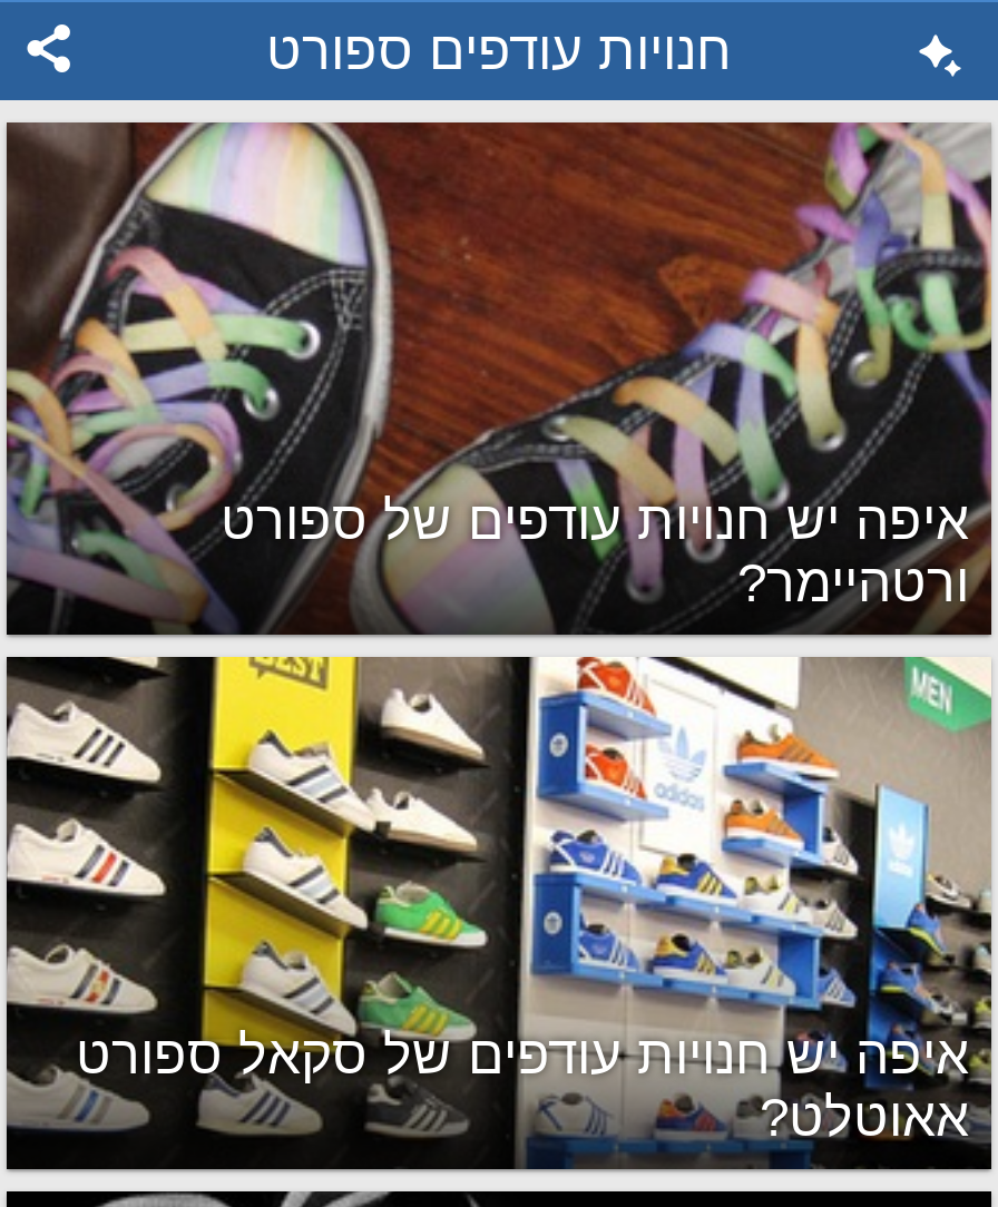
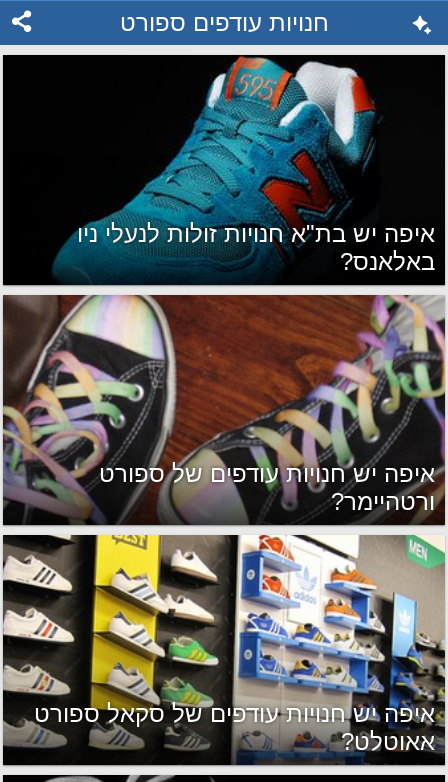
+ [image]
+ איפה יש בת"א חנויות זולות לנעלי ניו
+ באלאנס?
